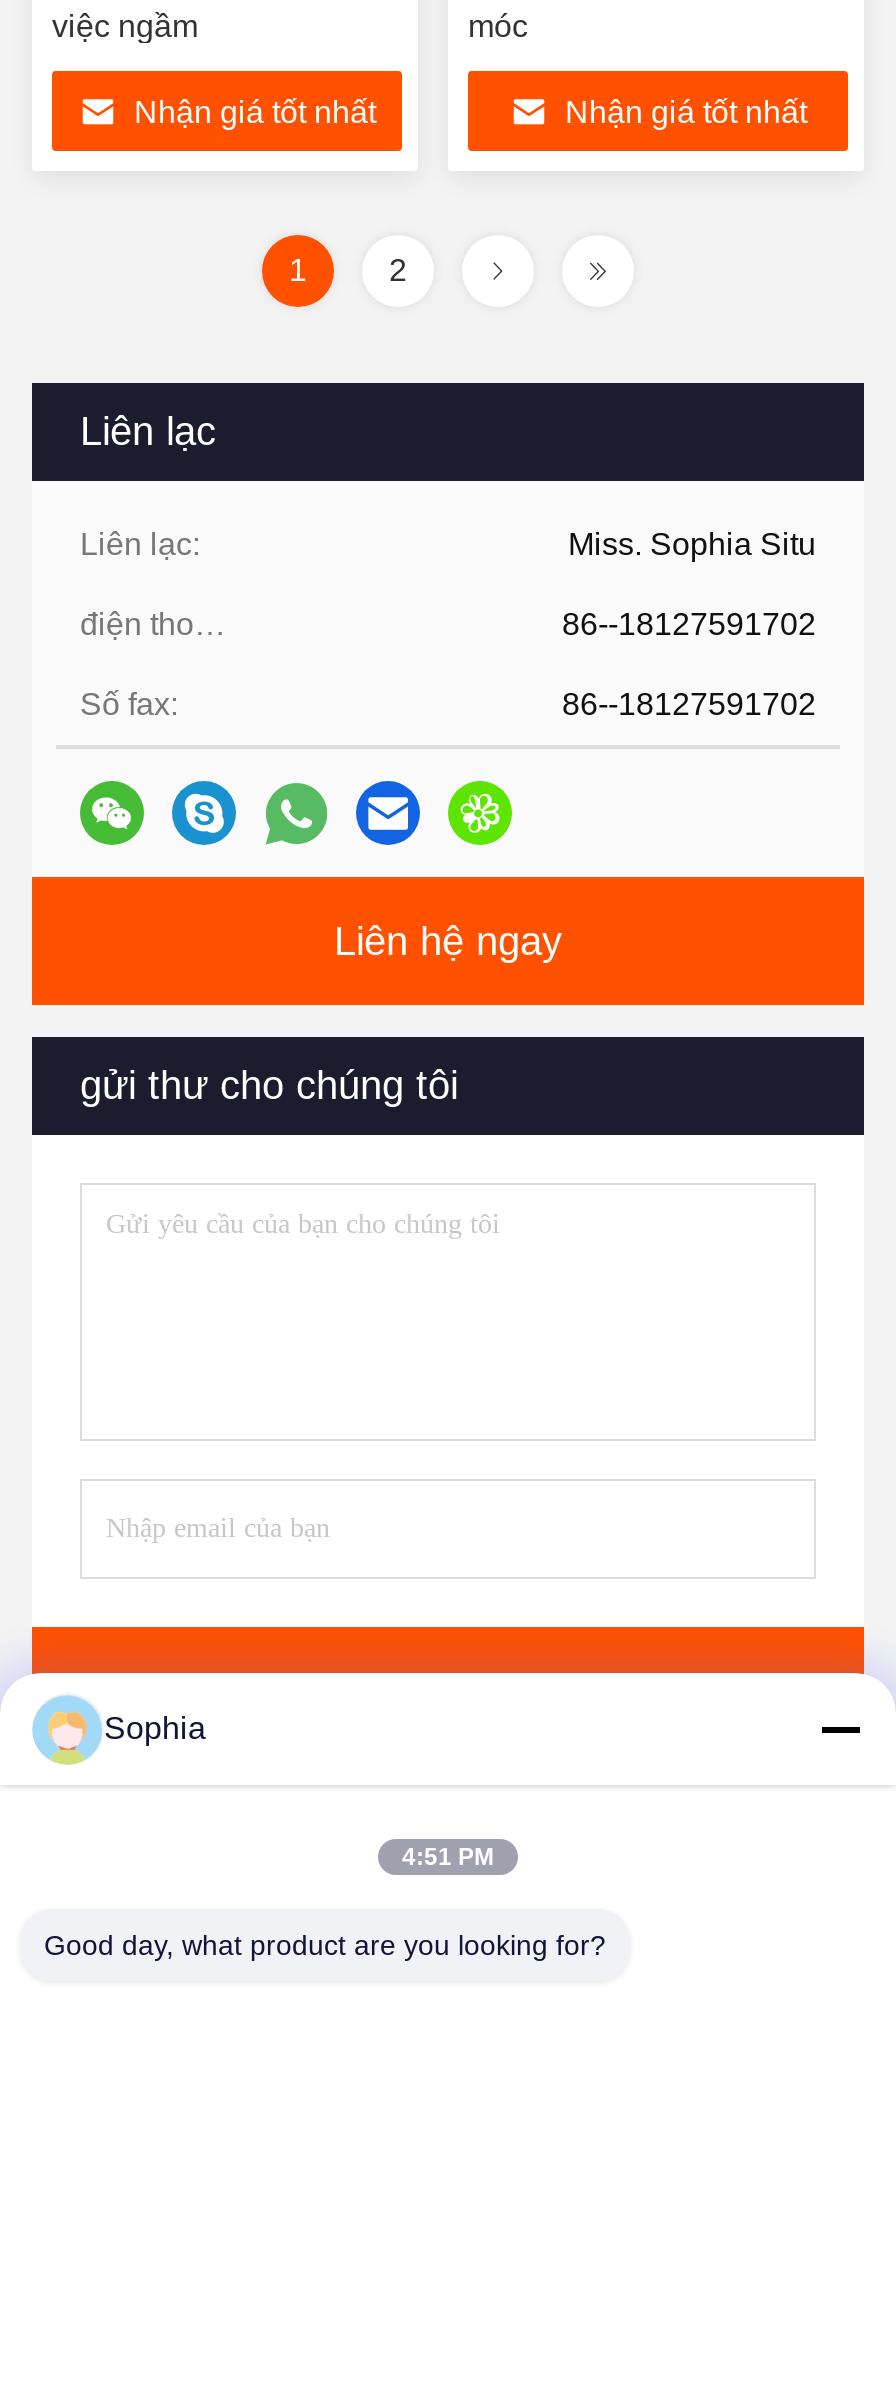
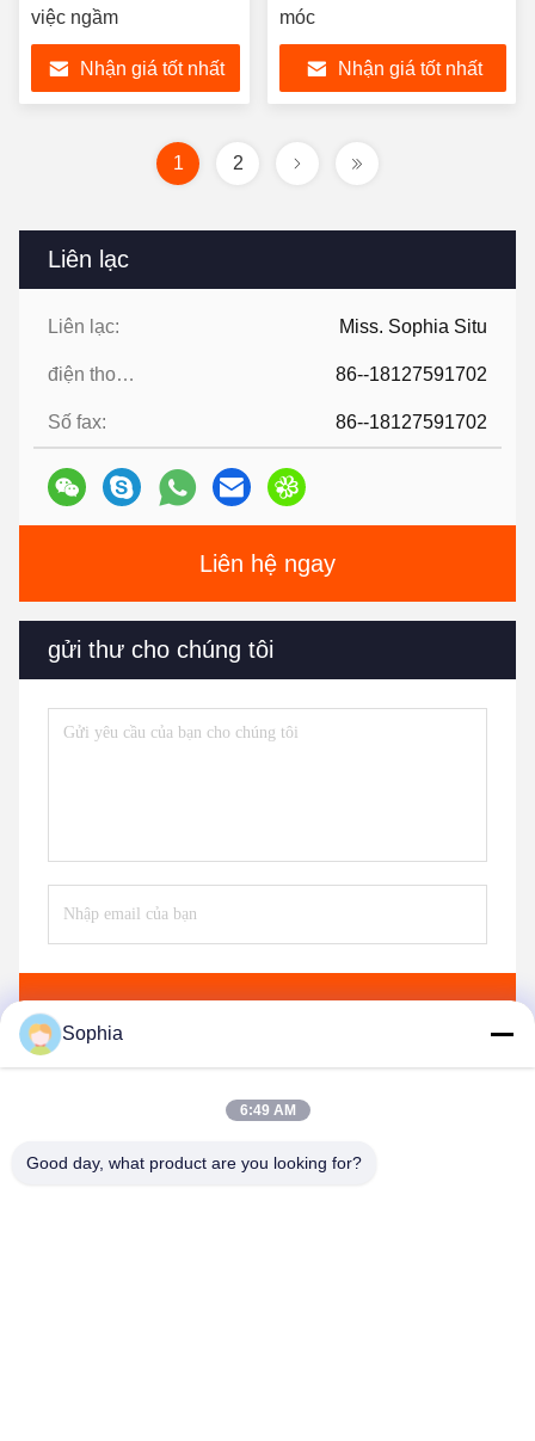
- 4:51 PM
+ 6:49 AM
